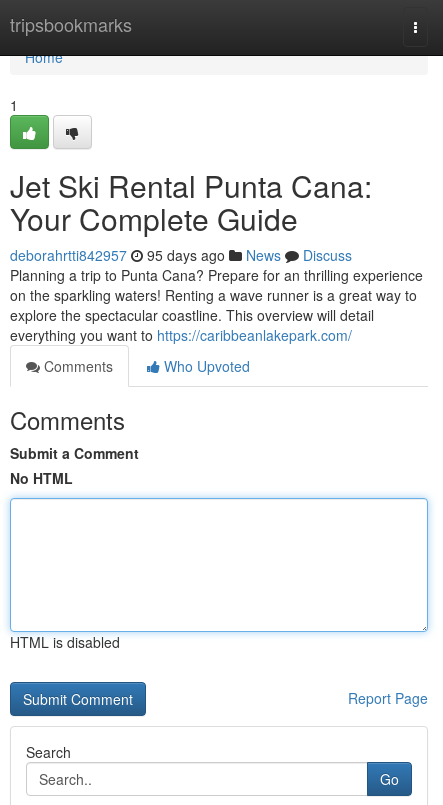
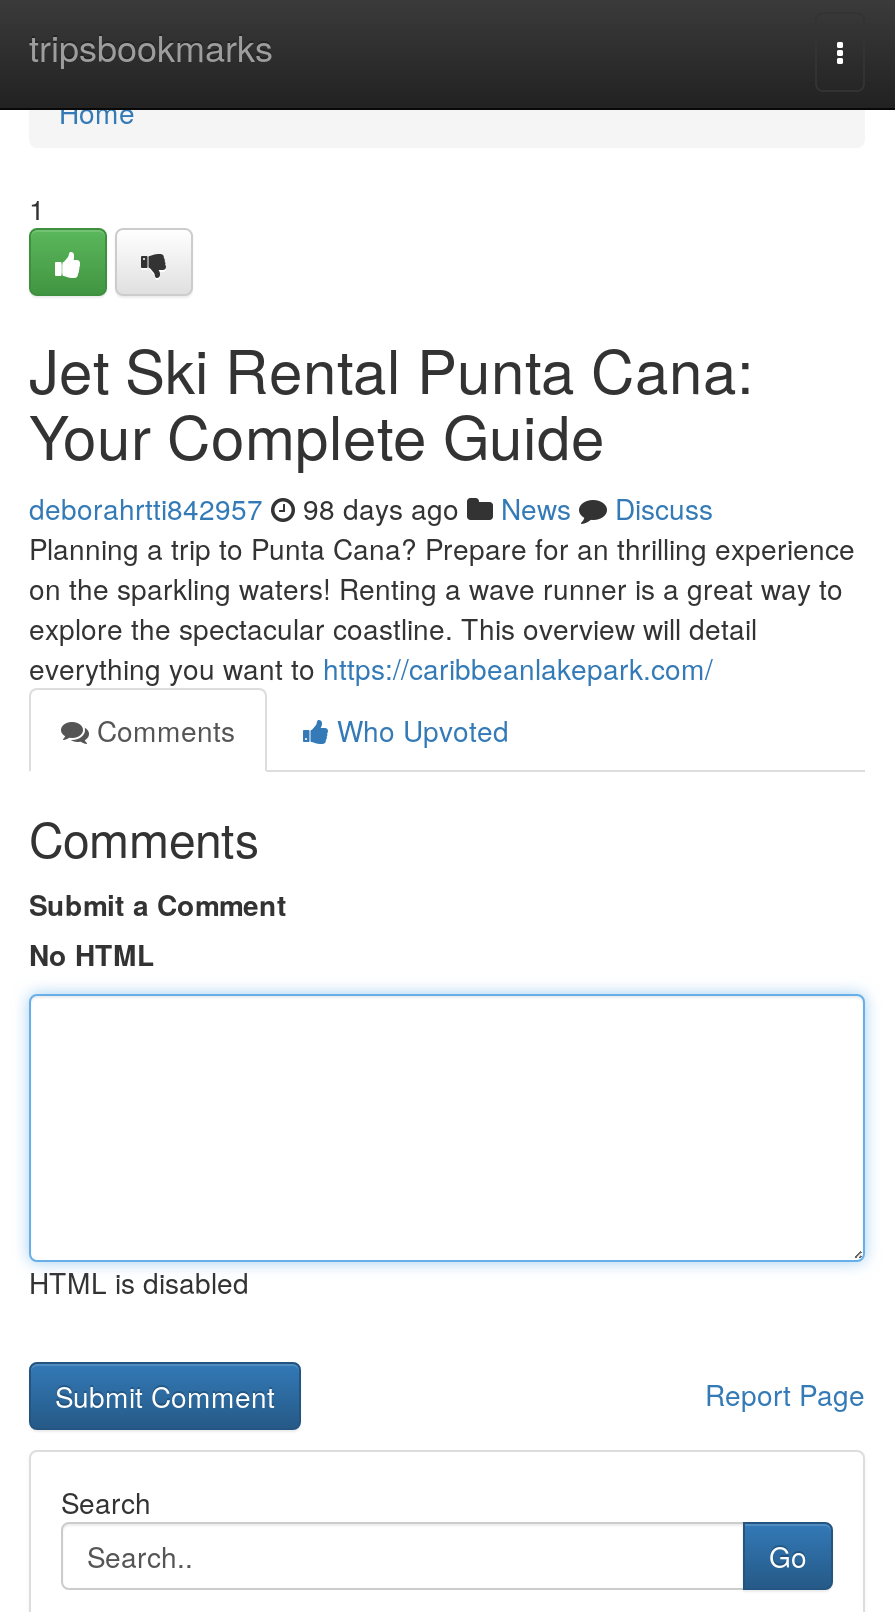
- deborahrtti842957 95 days ago News Discuss
+ deborahrtti842957 98 days ago News Discuss
